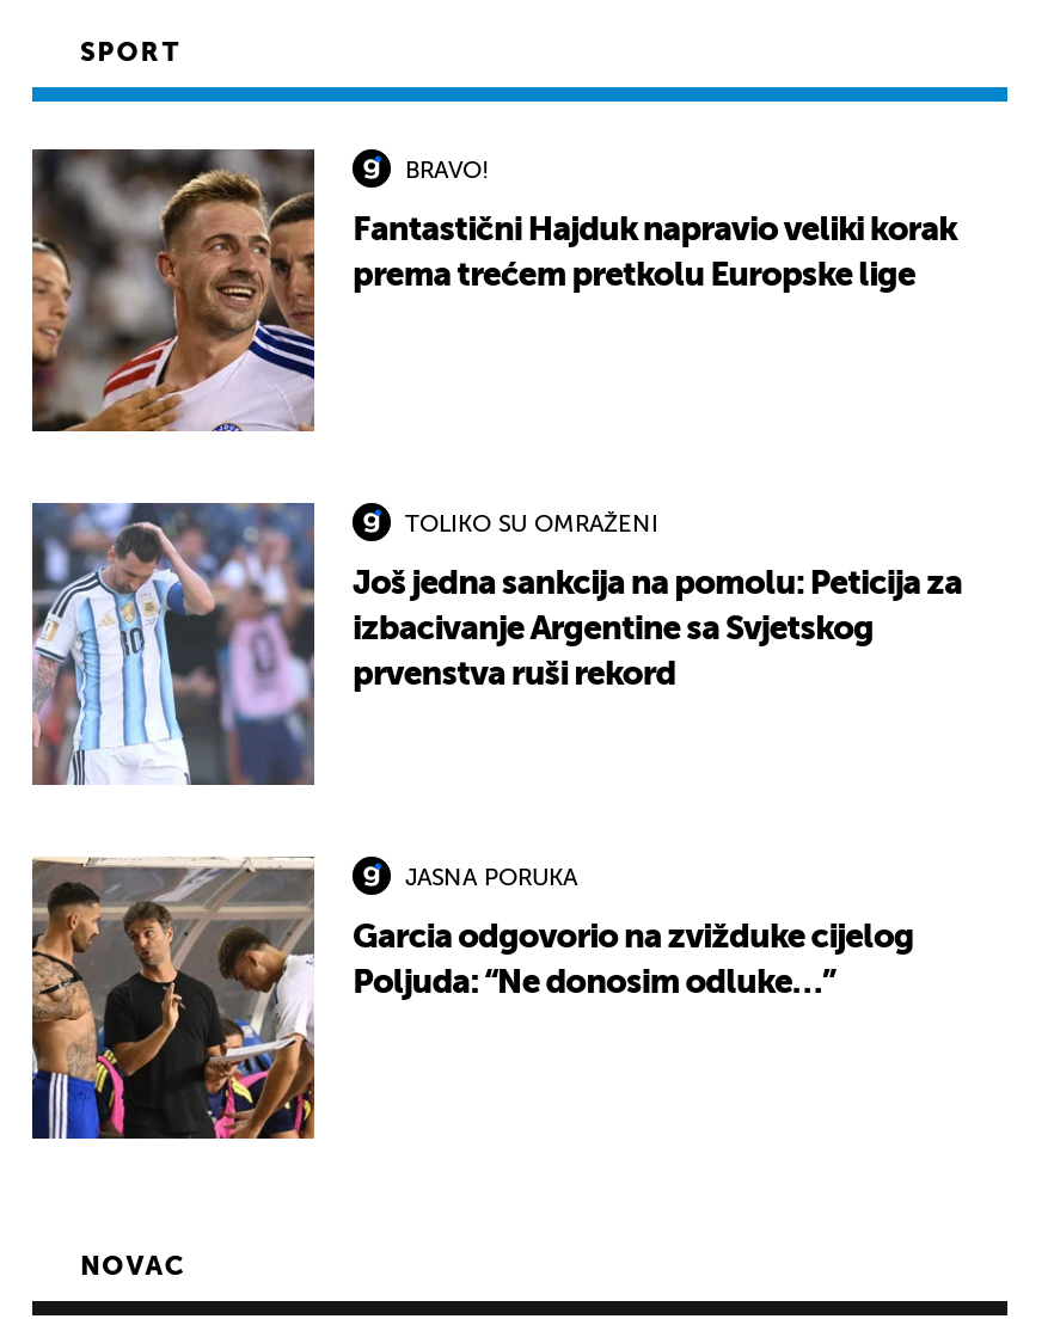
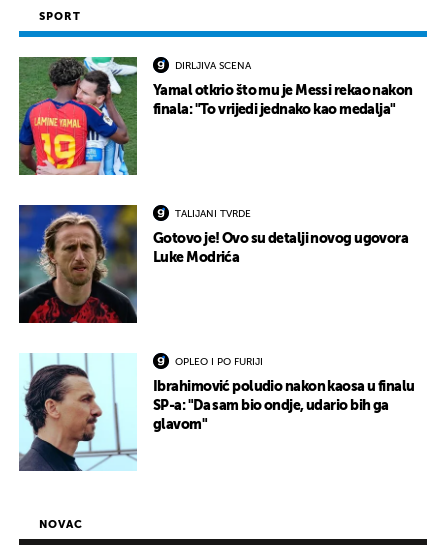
- [image]
- Fantastični Hajduk napravio veliki korak
- prema trećem pretkolu Europske lige
+ [image]
+ Yamal otkrio što mu je Messi rekao nakon
+ finala: "To vrijedi jednako kao medalja"

- BRAVO!
+ DIRLJIVA SCENA

- [image]
- Još jedna sankcija na pomolu: Peticija za
- izbacivanje Argentine sa Svjetskog
- prvenstva ruši rekord
+ [image]
+ Gotovo je! Ovo su detalji novog ugovora
+ Luke Modrića

- TOLIKO SU OMRAŽENI
+ TALIJANI TVRDE

- [image]
- Garcia odgovorio na zvižduke cijelog
- Poljuda: “Ne donosim odluke…”
+ [image]
+ Ibrahimović poludio nakon kaosa u finalu
+ SP-a: "Da sam bio ondje, udario bih ga
+ glavom"

- JASNA PORUKA
+ OPLEO I PO FURIJI
